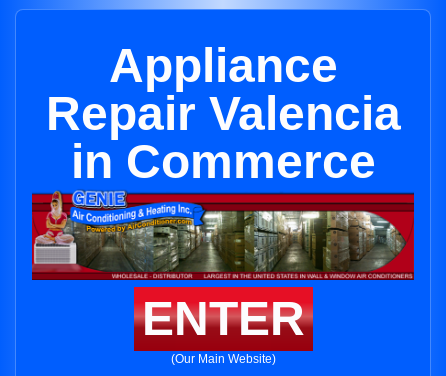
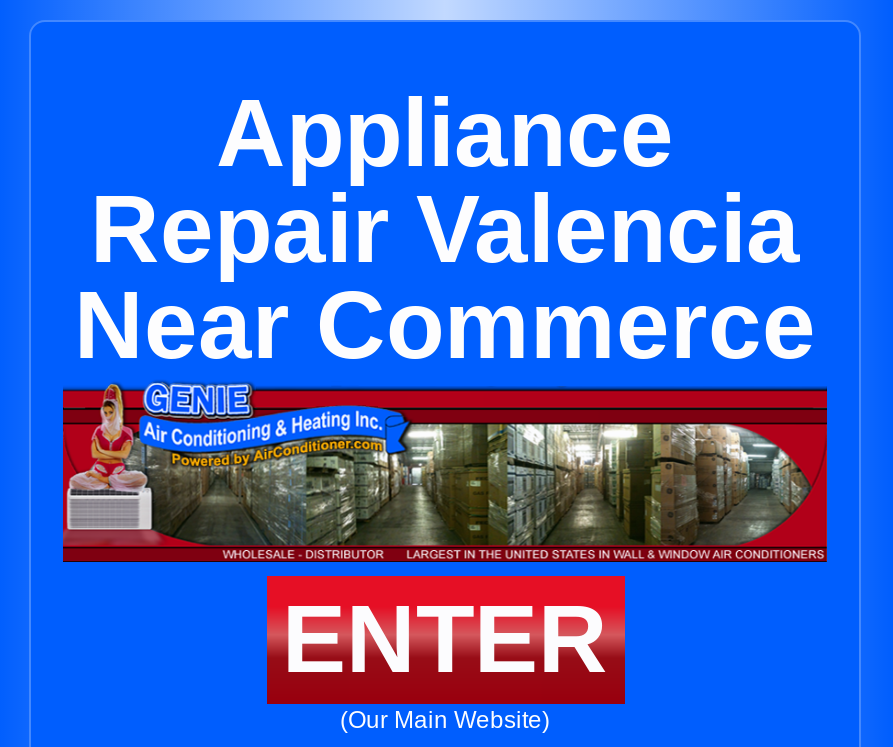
- in Commerce
+ Near Commerce
